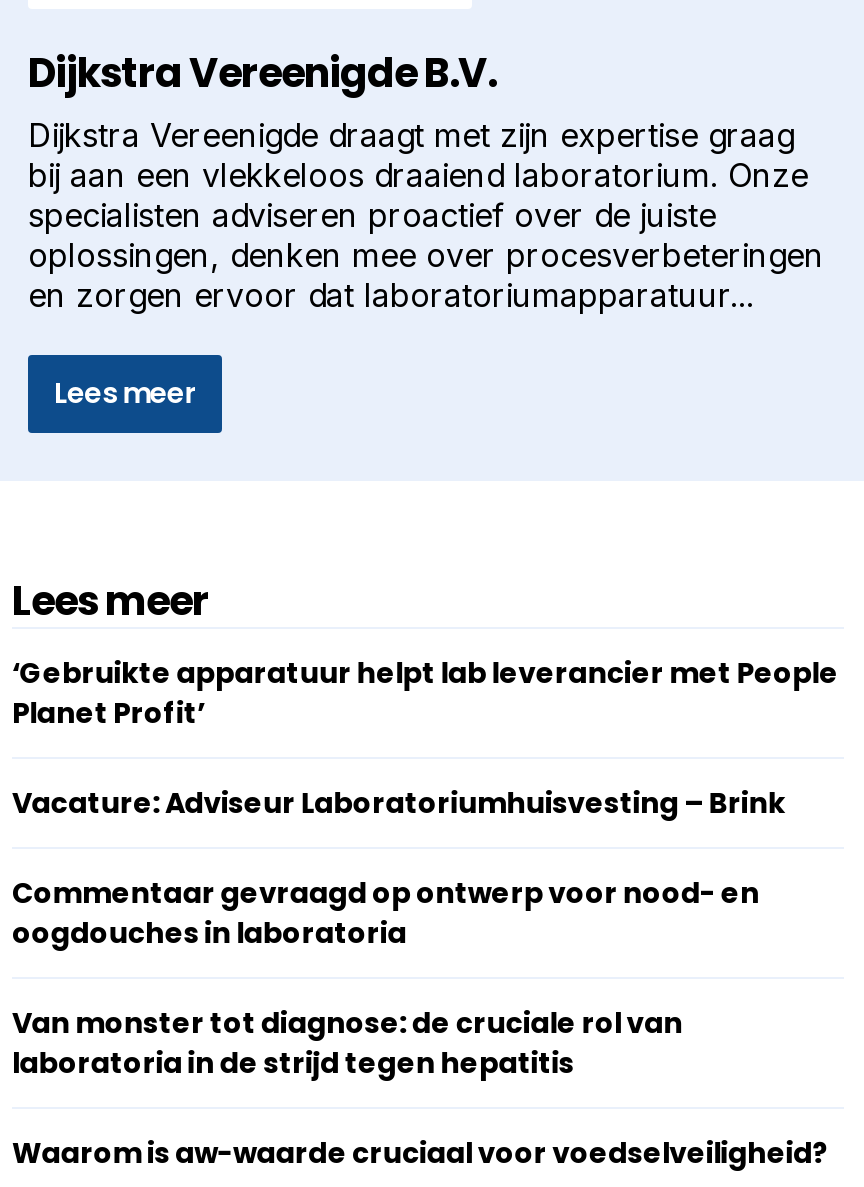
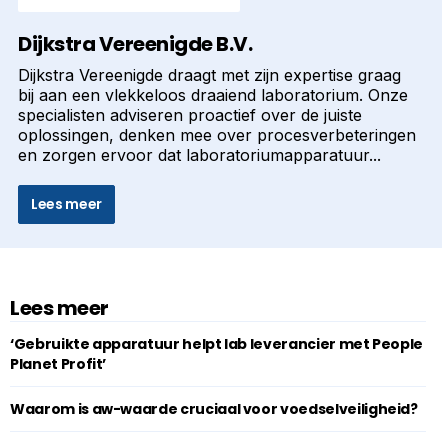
- Vacature: Adviseur Laboratoriumhuisvesting – Brink
- Commentaar gevraagd op ontwerp voor nood- en
- oogdouches in laboratoria
- Van monster tot diagnose: de cruciale rol van
- laboratoria in de strijd tegen hepatitis
